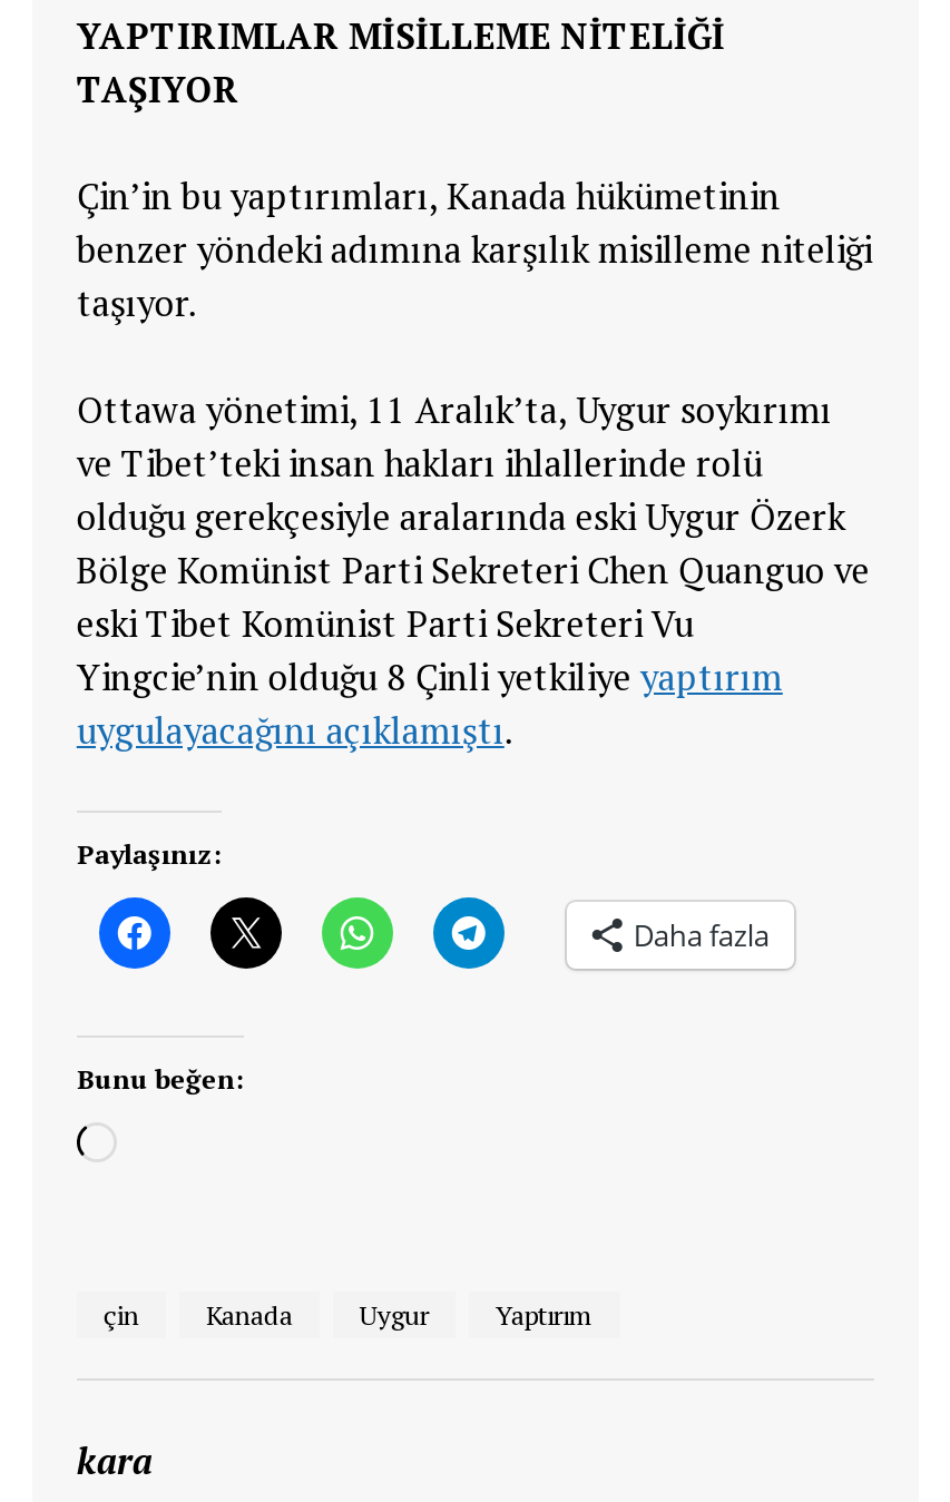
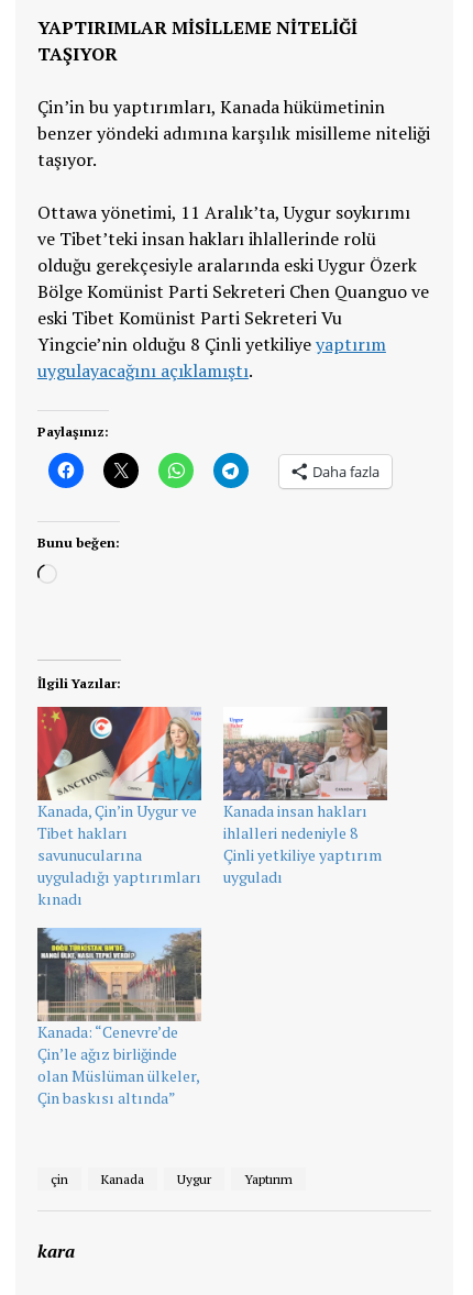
+ [image]
+ Kanada, Çin’in Uygur ve
+ Tibet hakları
+ savunucularına
+ uyguladığı yaptırımları
+ kınadı

+ [image]
+ Kanada: “Cenevre’de
+ Çin’le ağız birliğinde
+ olan Müslüman ülkeler,
+ Çin baskısı altında”

+ İlgili Yazılar:

+ [image]
+ Kanada insan hakları
+ ihlalleri nedeniyle 8
+ Çinli yetkiliye yaptırım
+ uyguladı
